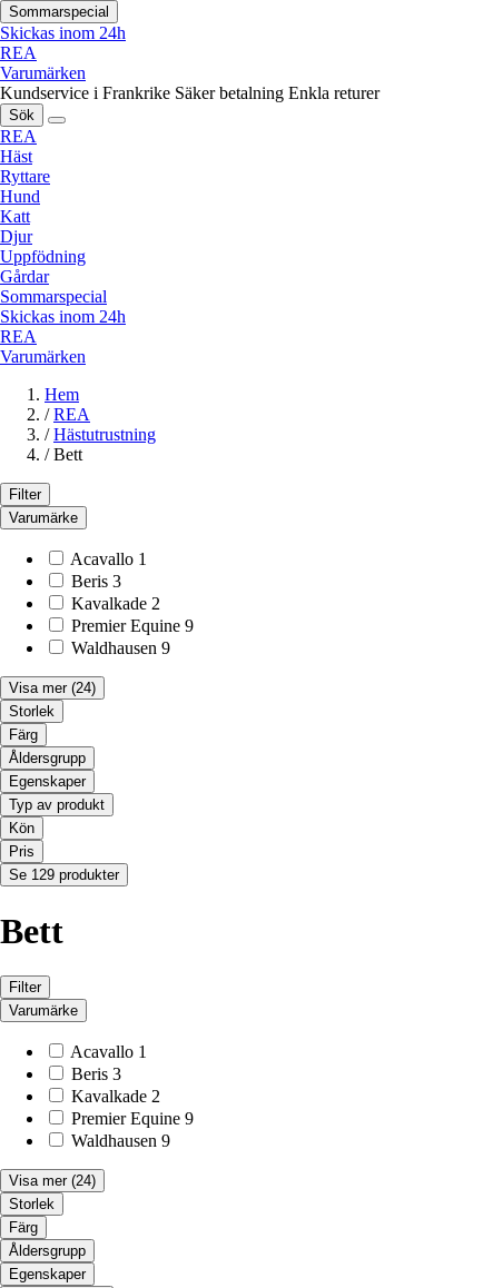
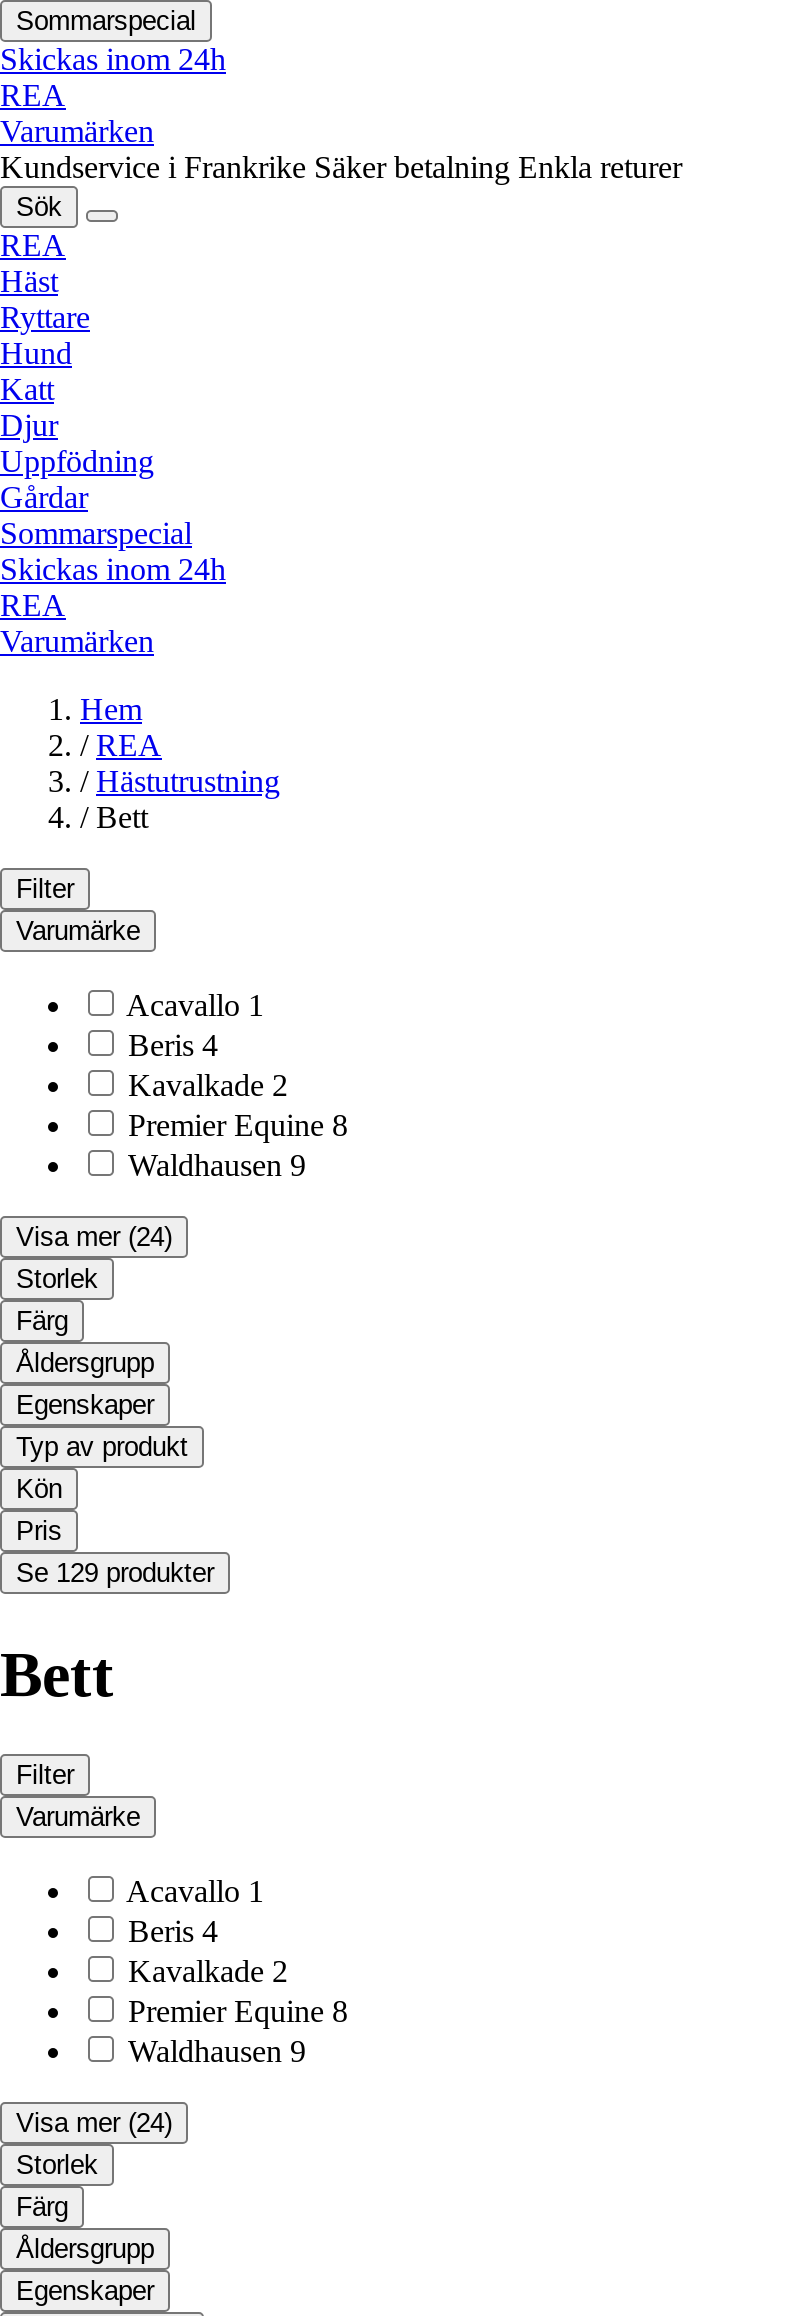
- Beris 3
+ Beris 4

- Premier Equine 9
+ Premier Equine 8

- Beris 3
+ Beris 4

- Premier Equine 9
+ Premier Equine 8
